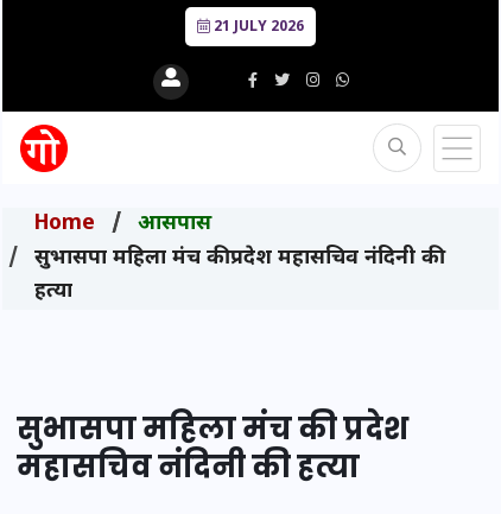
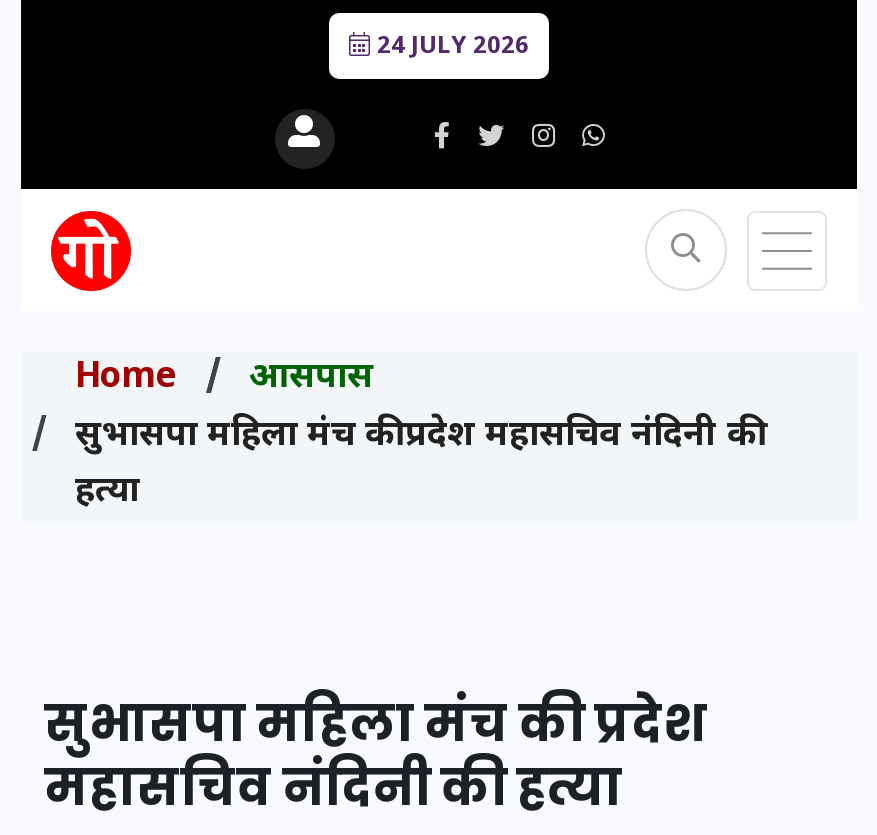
- 21 JULY 2026
+ 24 JULY 2026
